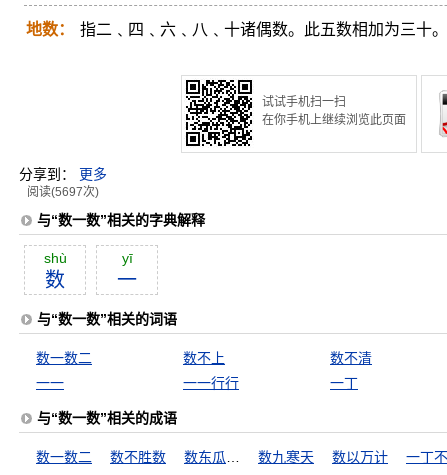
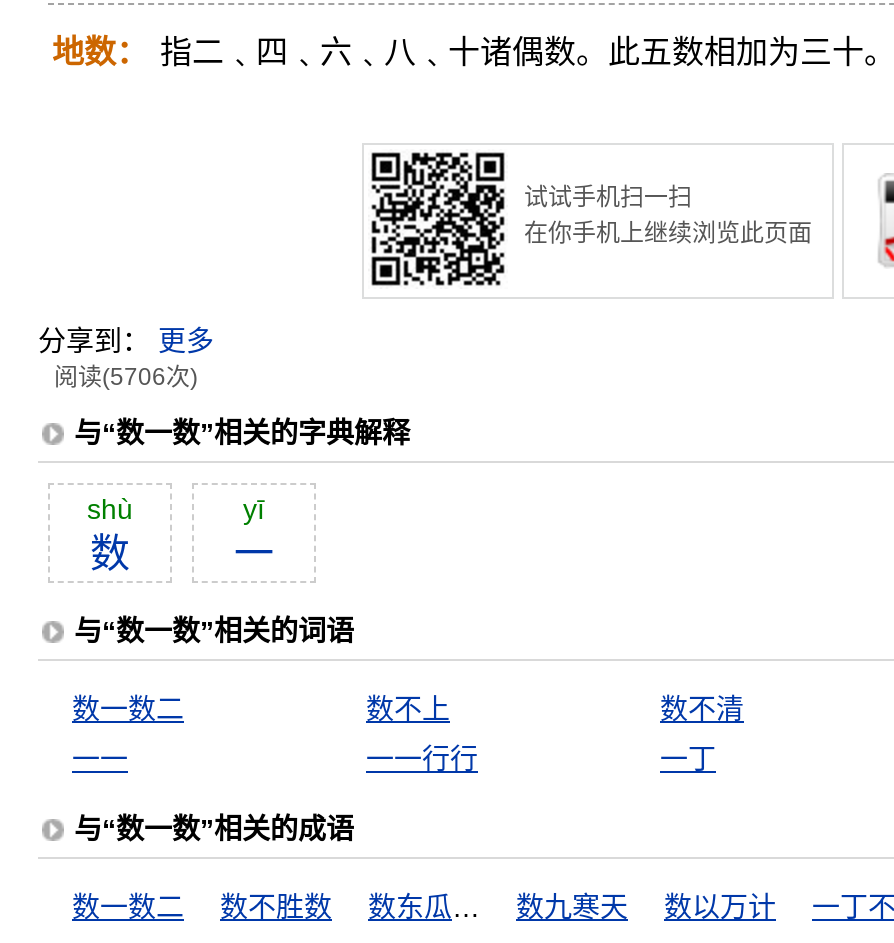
- 阅读(5697次)
+ 阅读(5706次)
